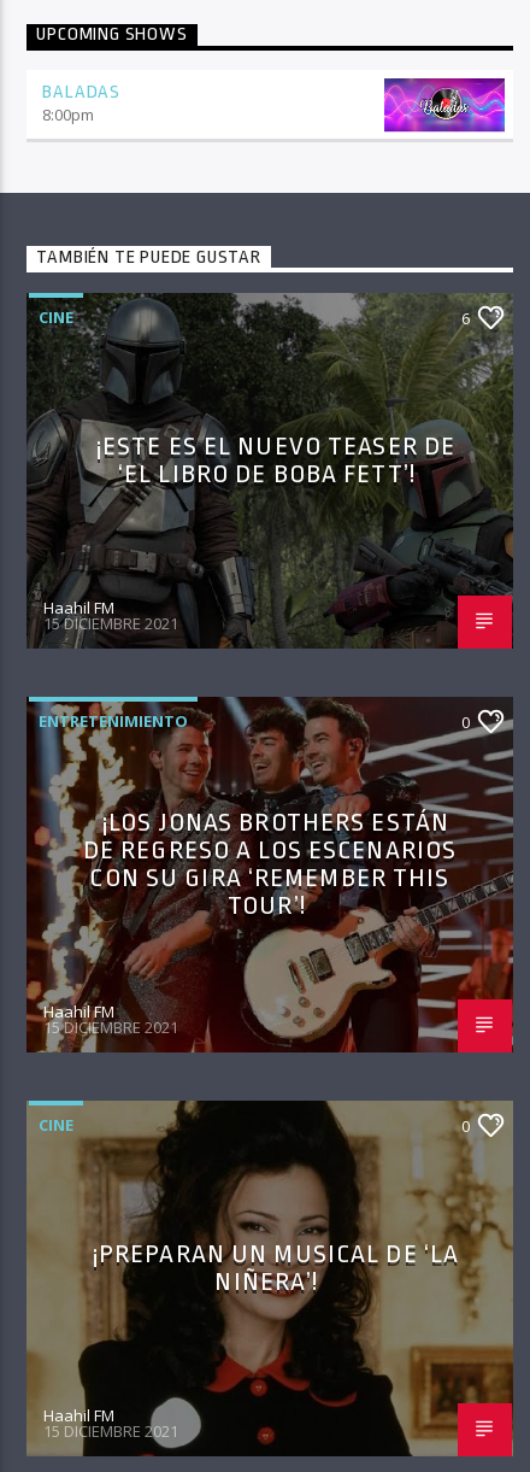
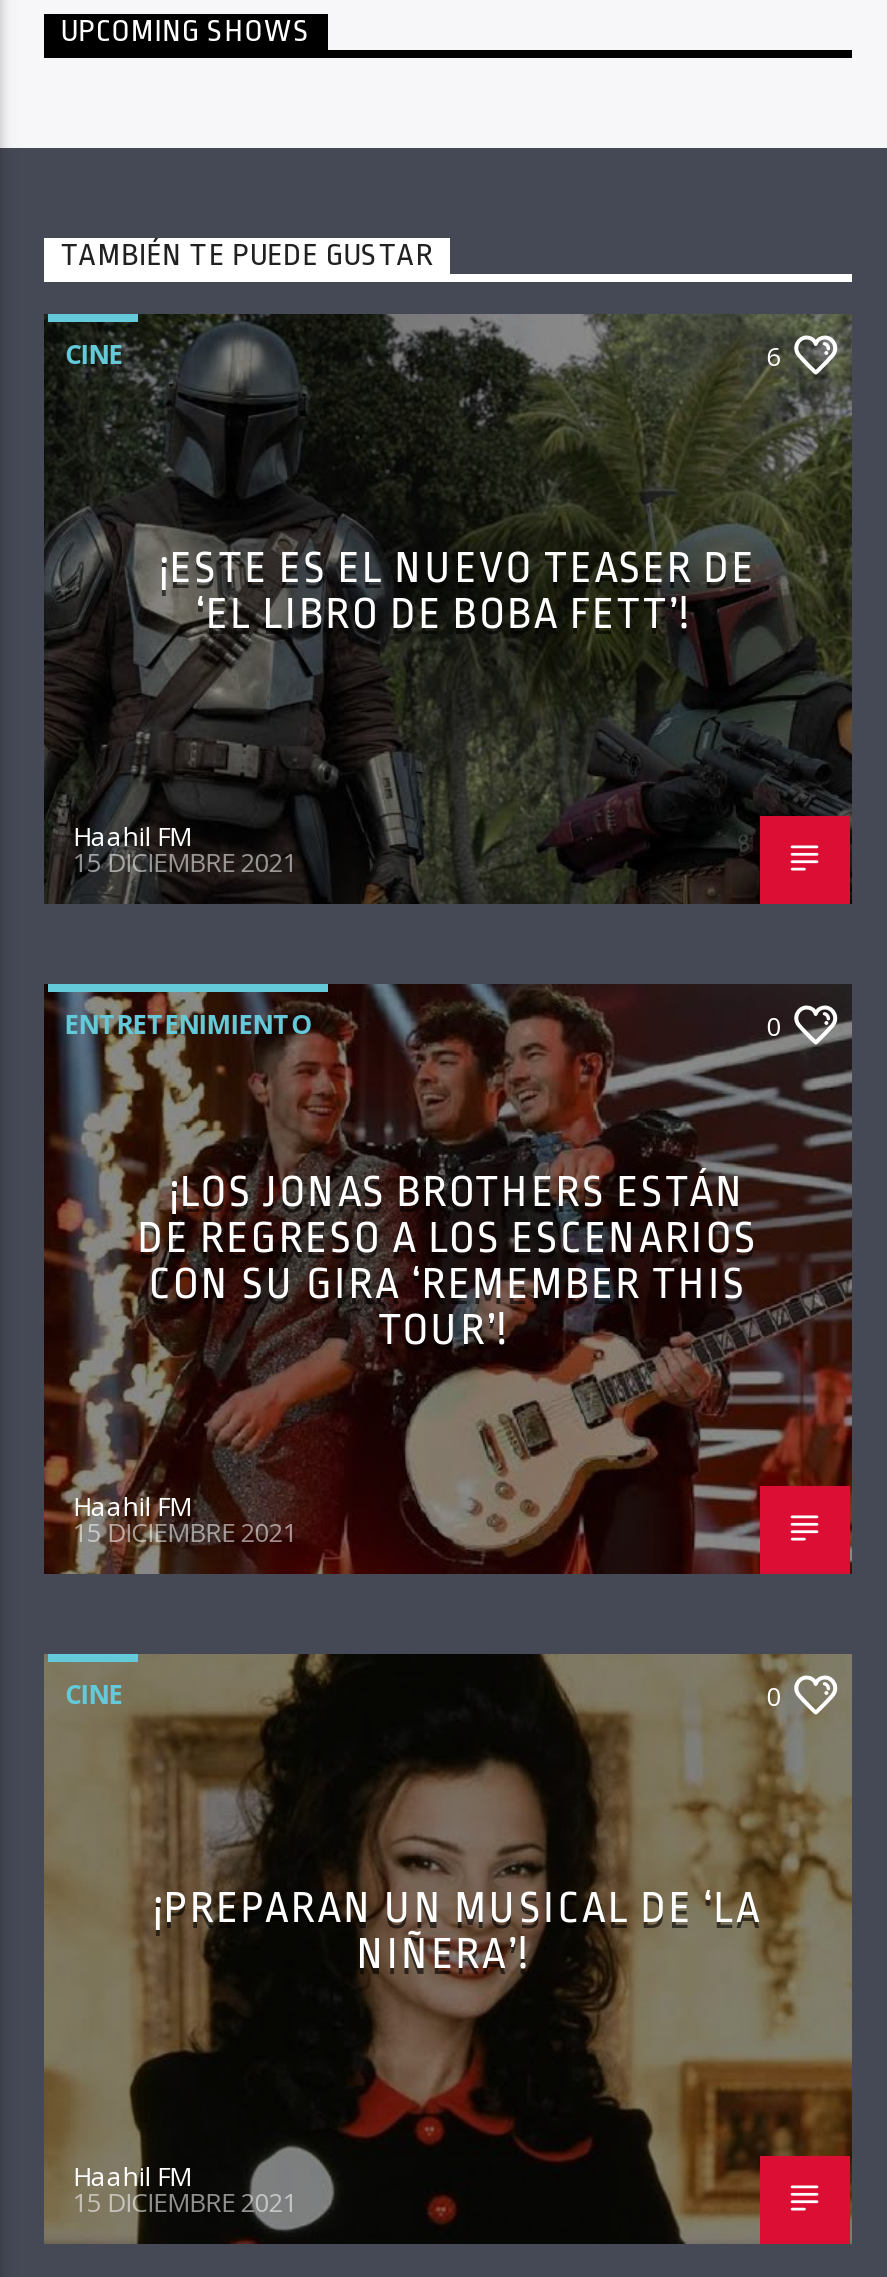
- BALADAS
- 8:00pm
